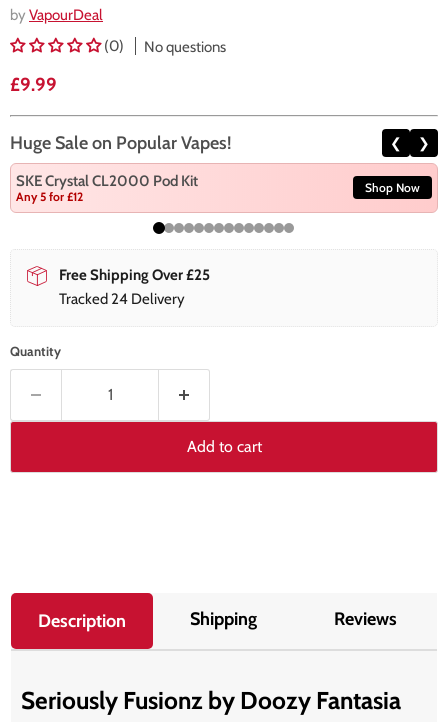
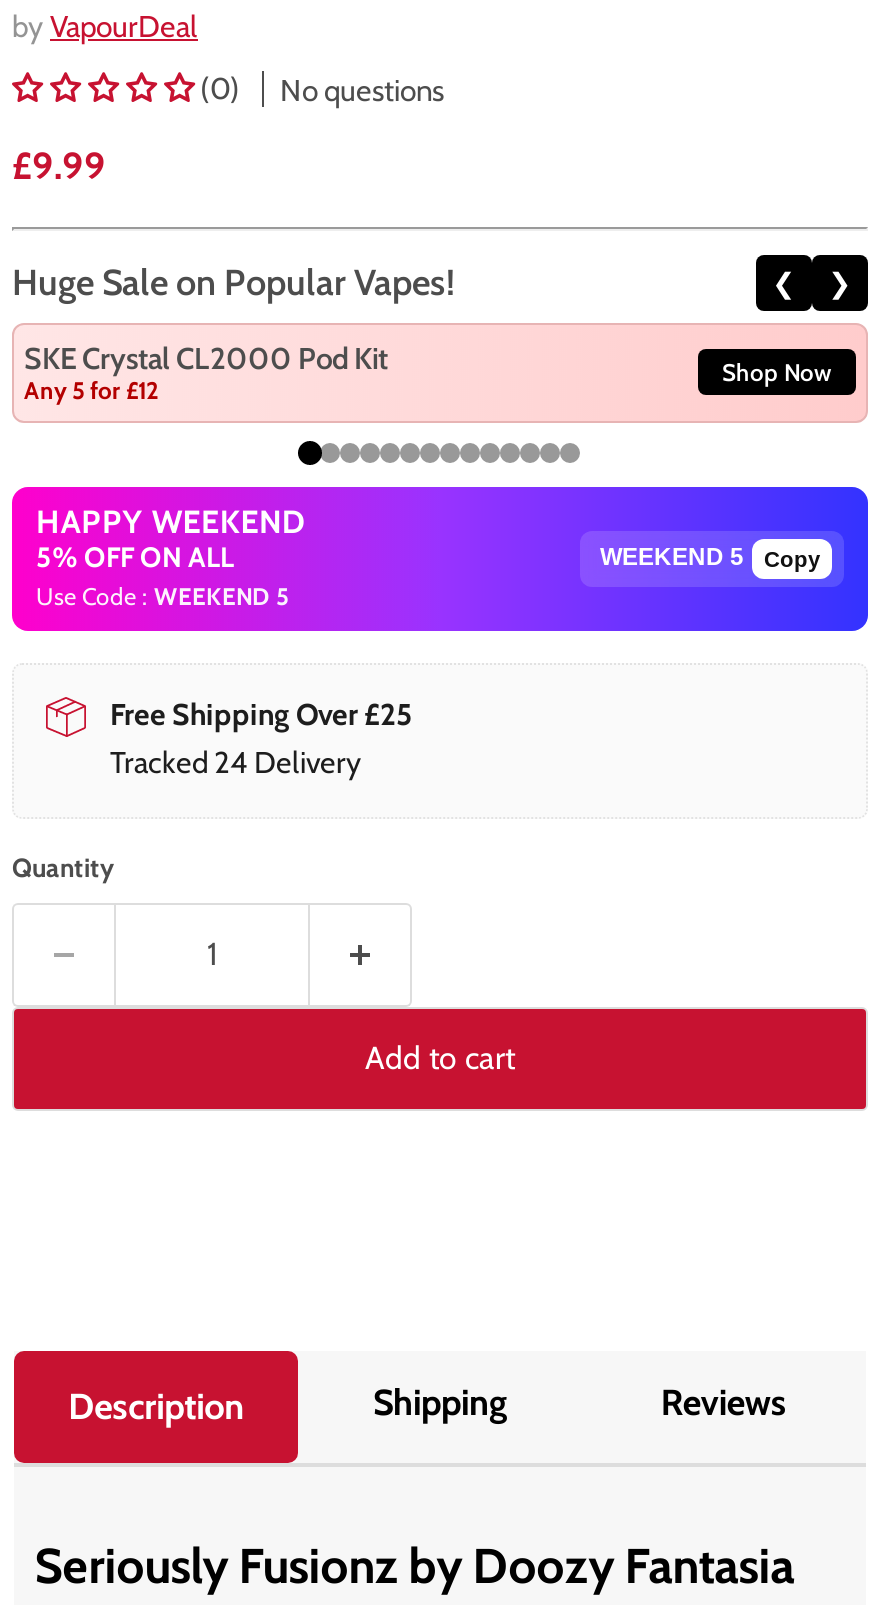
+ [image]
+ HAPPY WEEKEND
+ 5% OFF ON ALL
+ Use Code : WEEKEND 5

+ Copy
